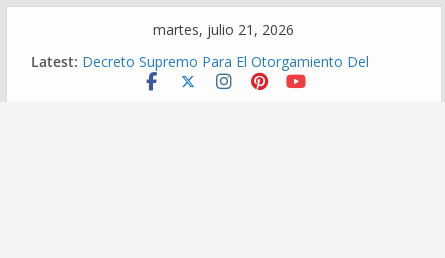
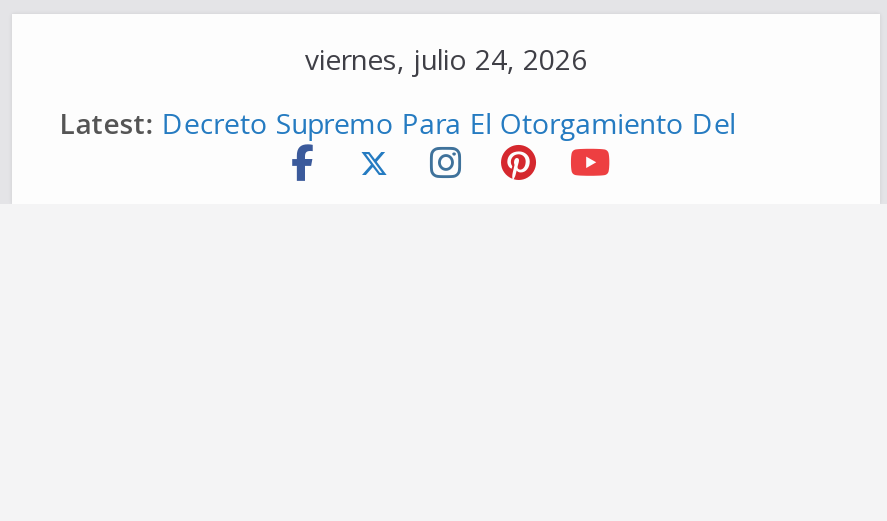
- martes, julio 21, 2026
+ viernes, julio 24, 2026
